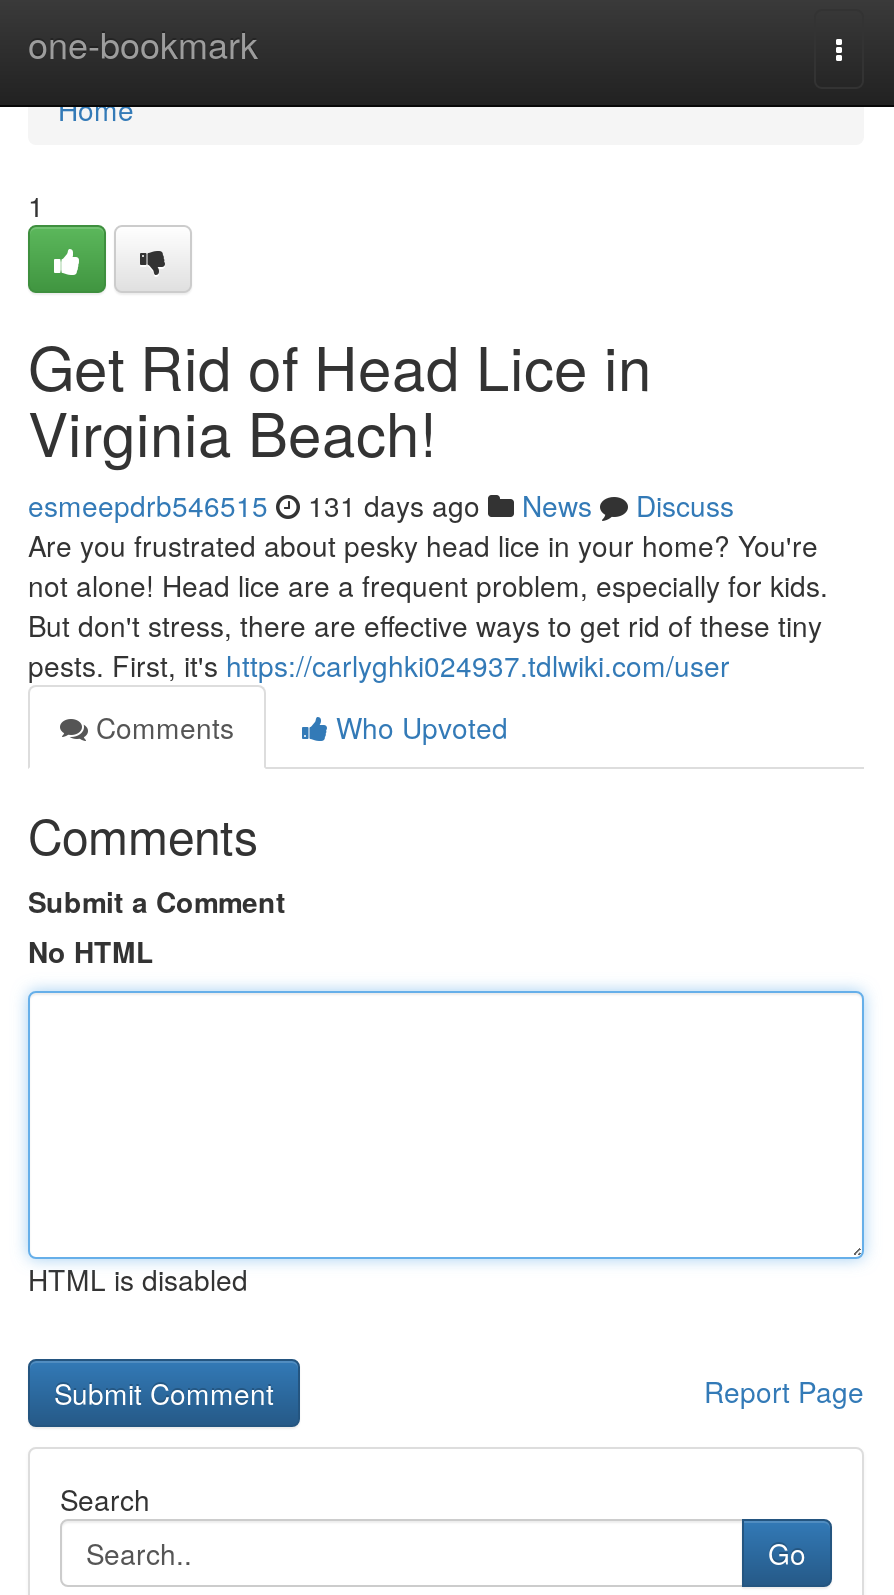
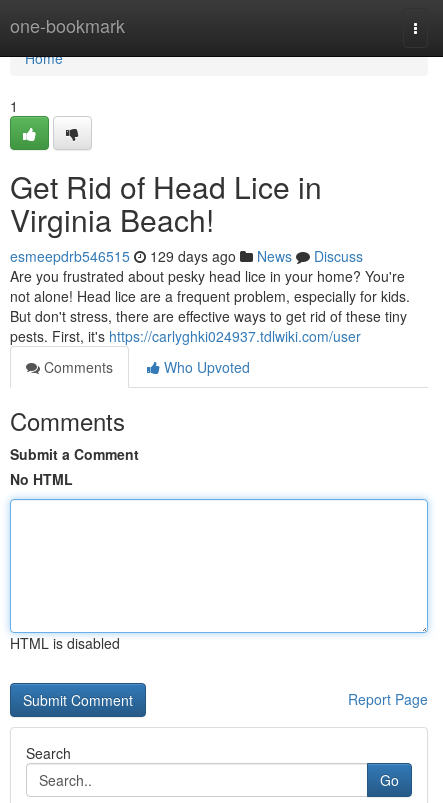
- esmeepdrb546515 131 days ago News Discuss
+ esmeepdrb546515 129 days ago News Discuss
